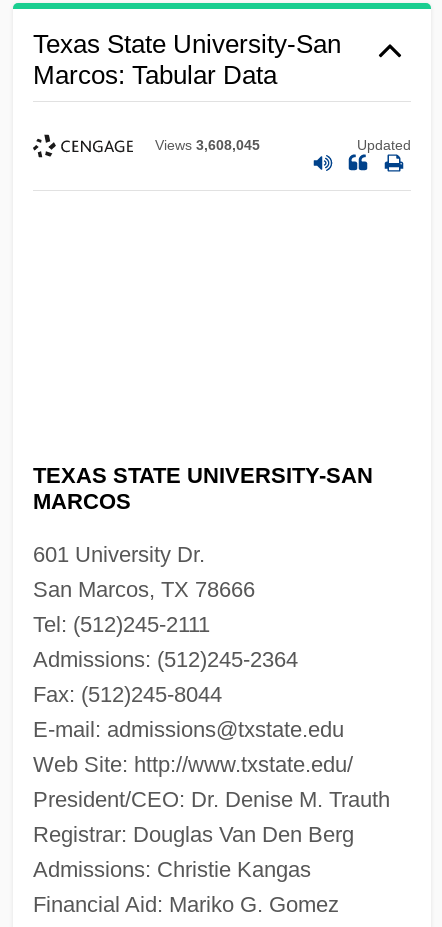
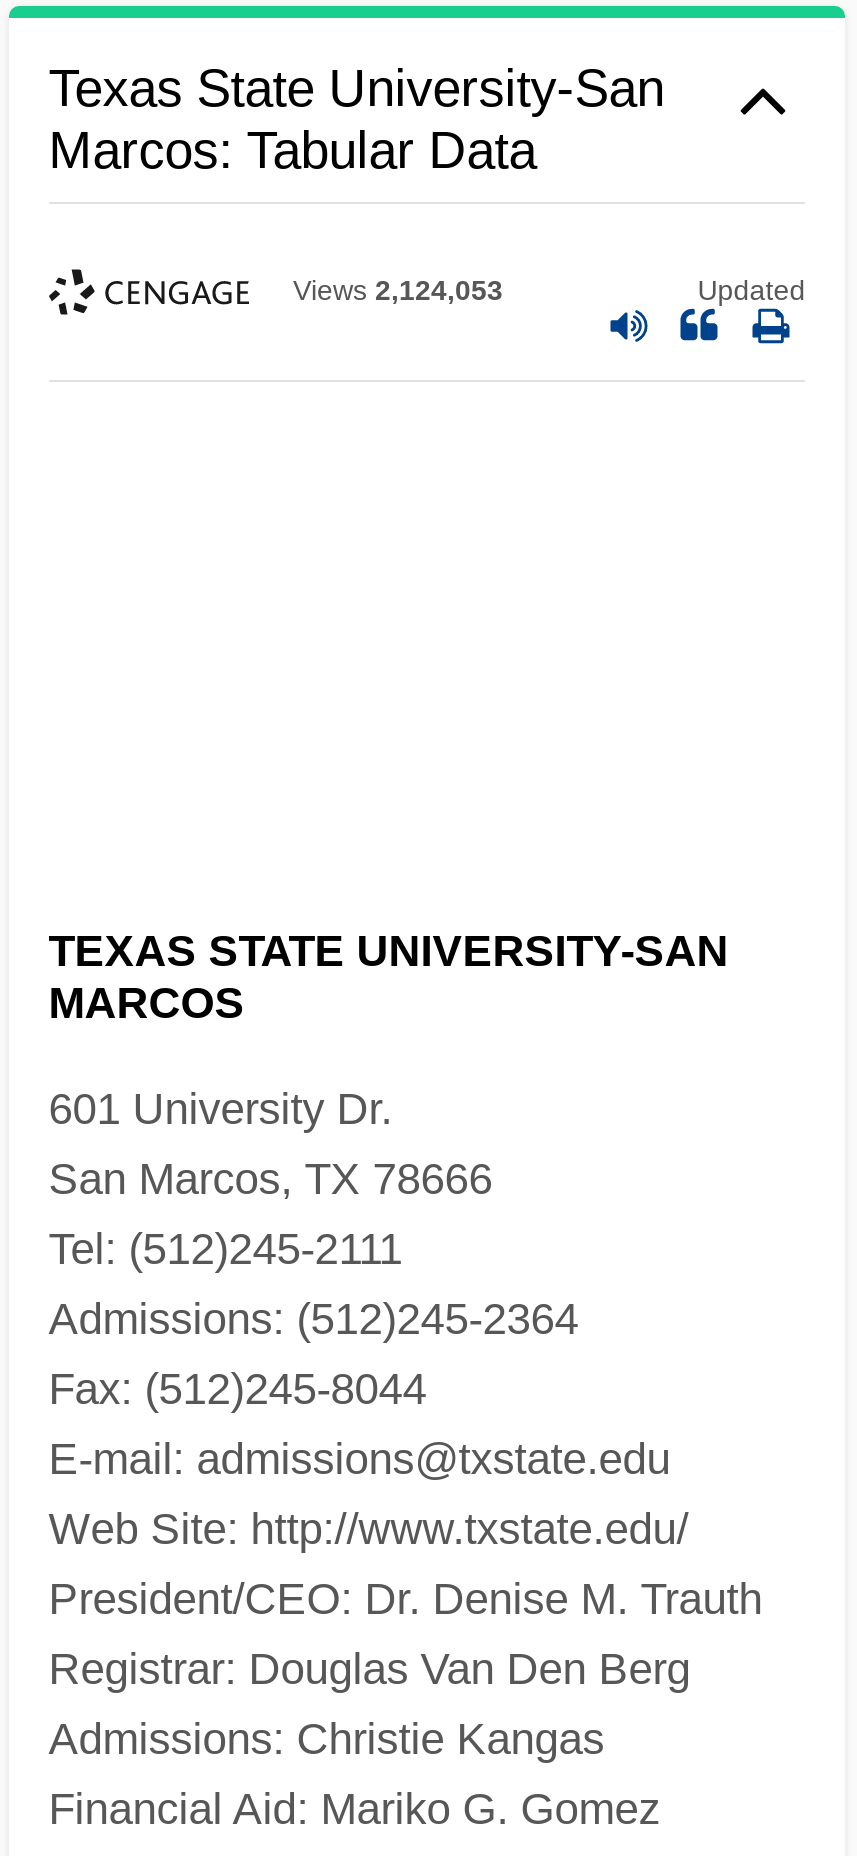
- Views 3,608,045
+ Views 2,124,053
